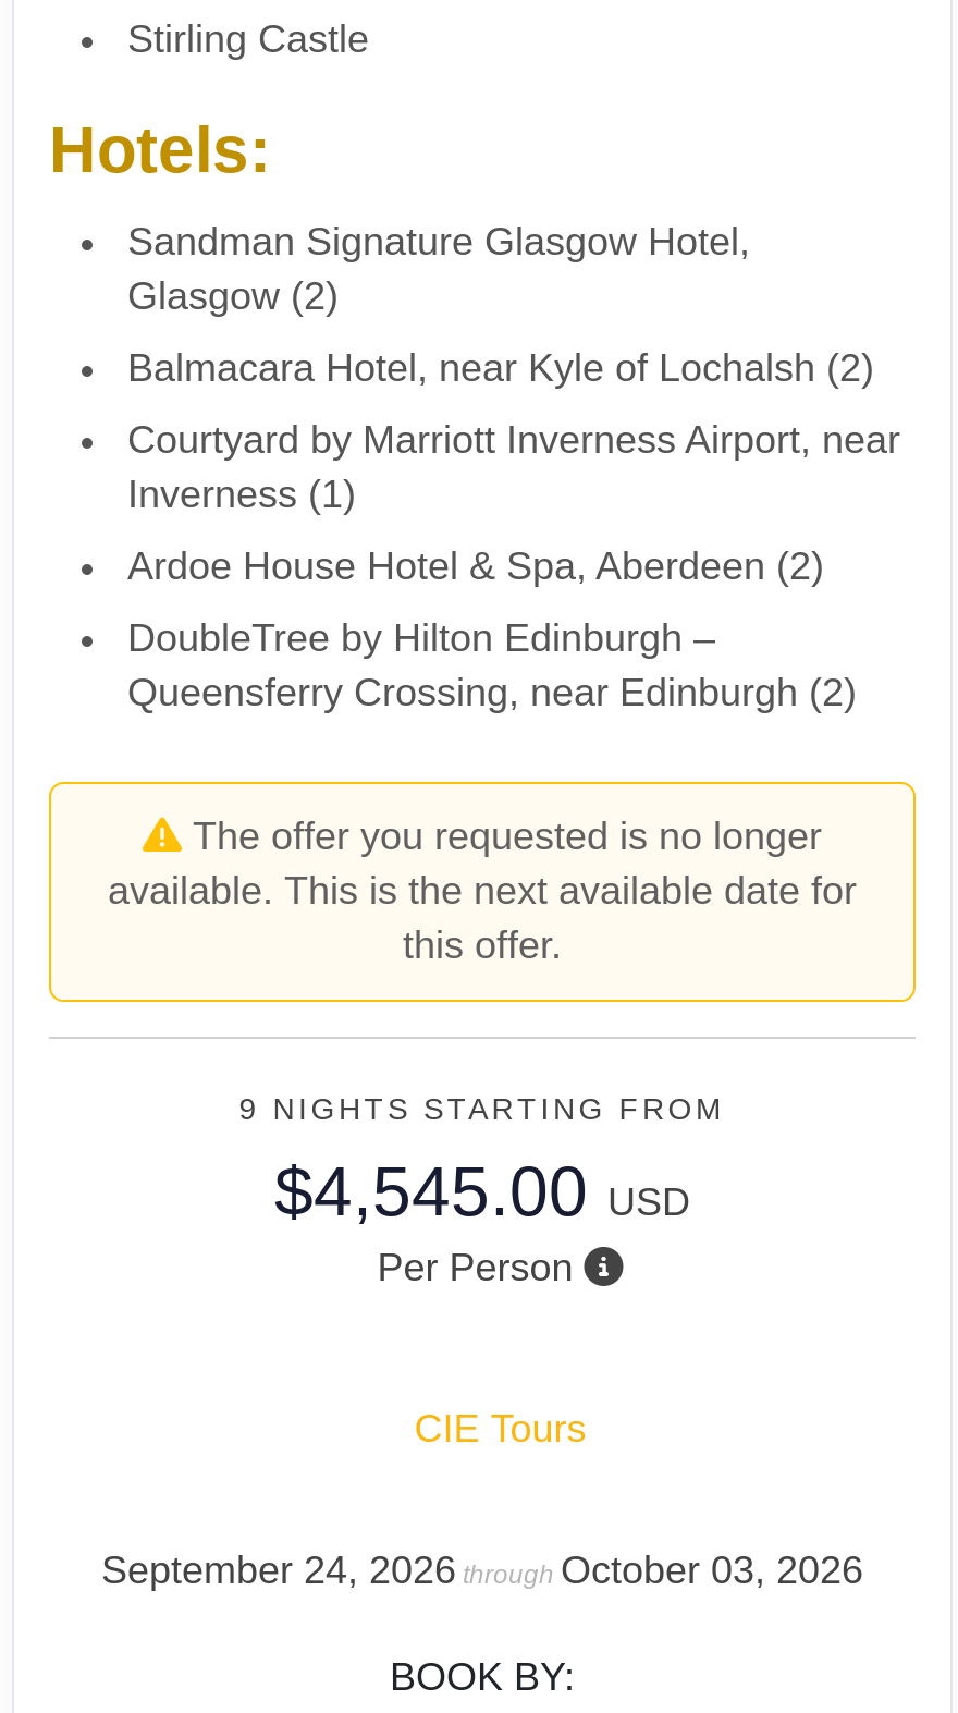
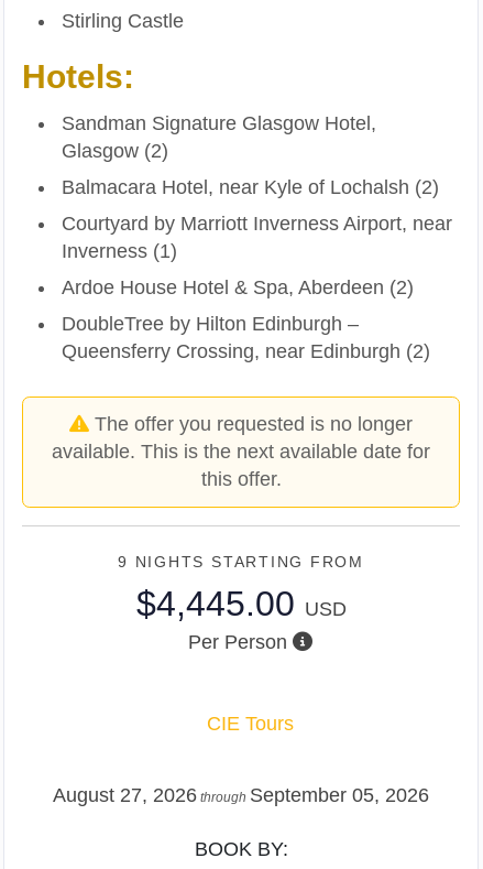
- $4,545.00 USD
+ $4,445.00 USD

- September 24, 2026 through October 03, 2026
+ August 27, 2026 through September 05, 2026
